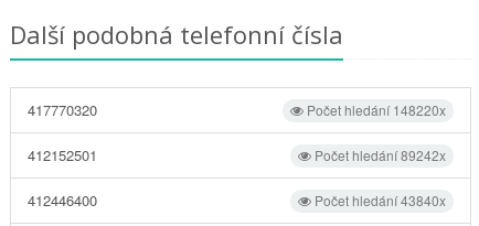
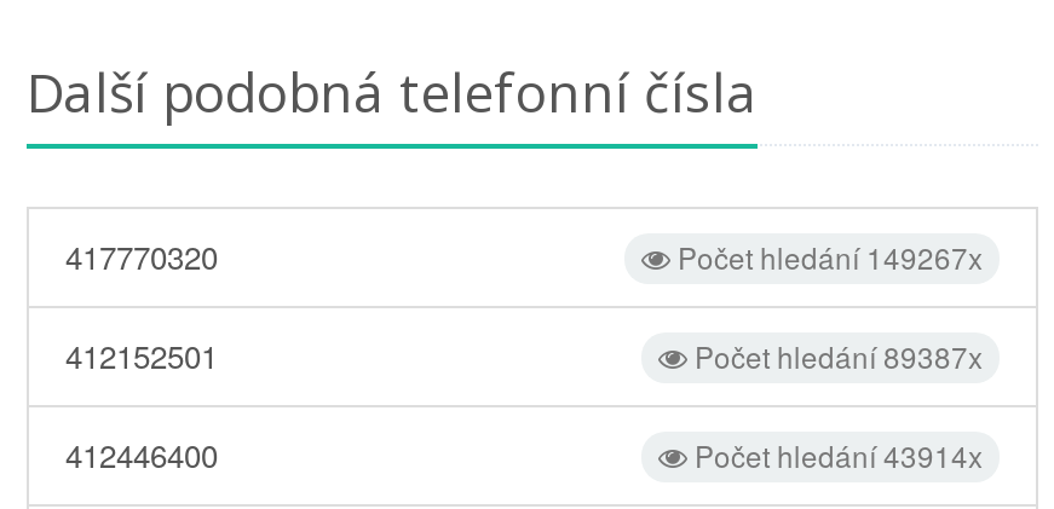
- Počet hledání 148220x
+ Počet hledání 149267x

- Počet hledání 89242x
+ Počet hledání 89387x

- Počet hledání 43840x
+ Počet hledání 43914x
